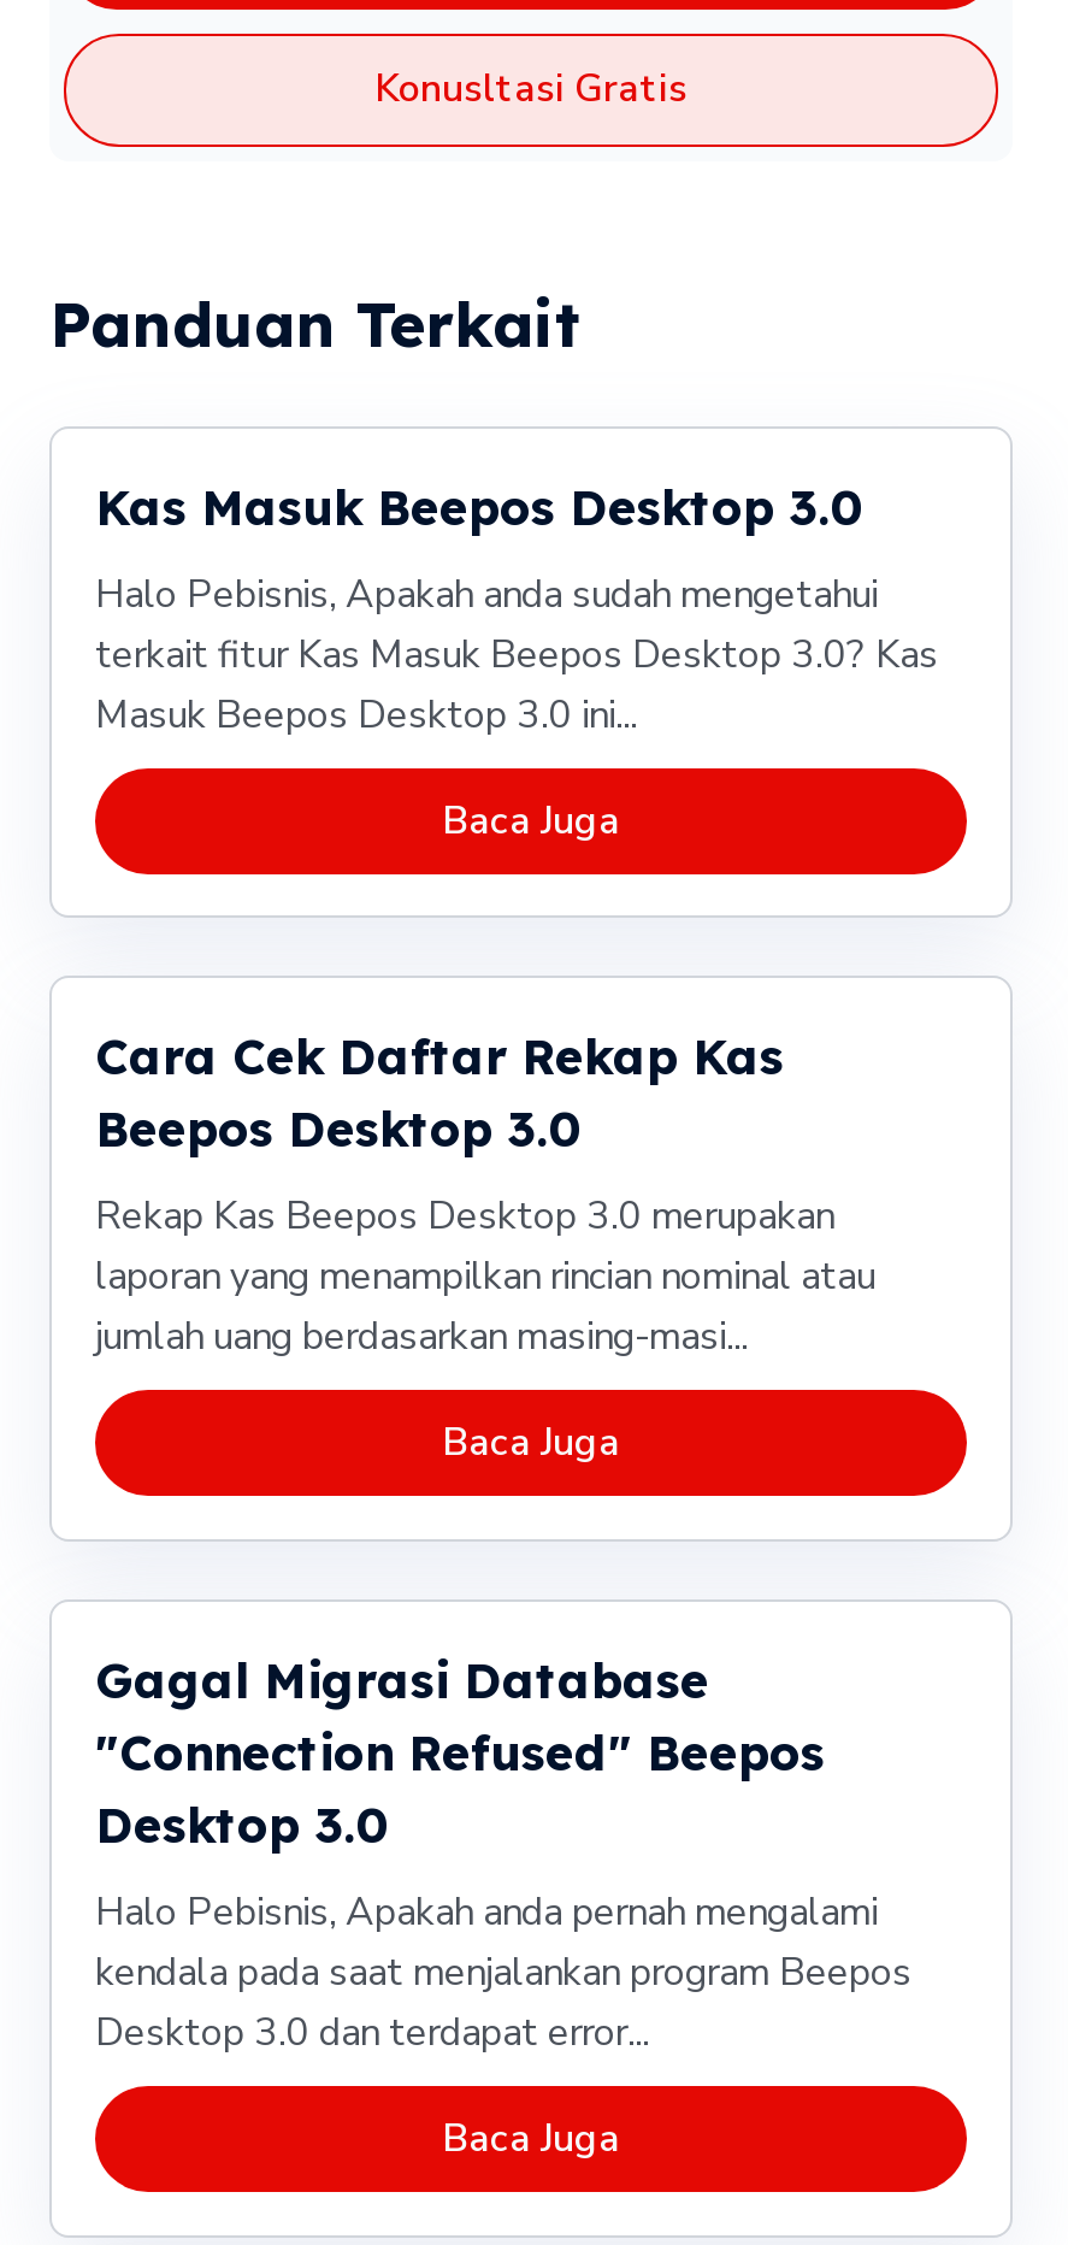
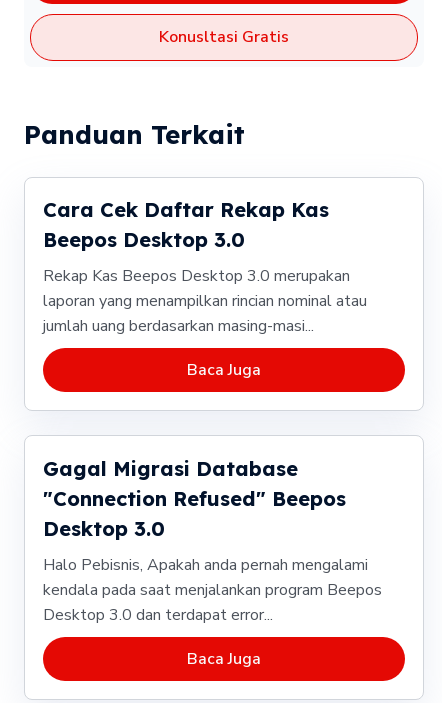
- Kas Masuk Beepos Desktop 3.0
- Halo Pebisnis, Apakah anda sudah mengetahui
- terkait fitur Kas Masuk Beepos Desktop 3.0? Kas
- Masuk Beepos Desktop 3.0 ini...
- Baca Juga
